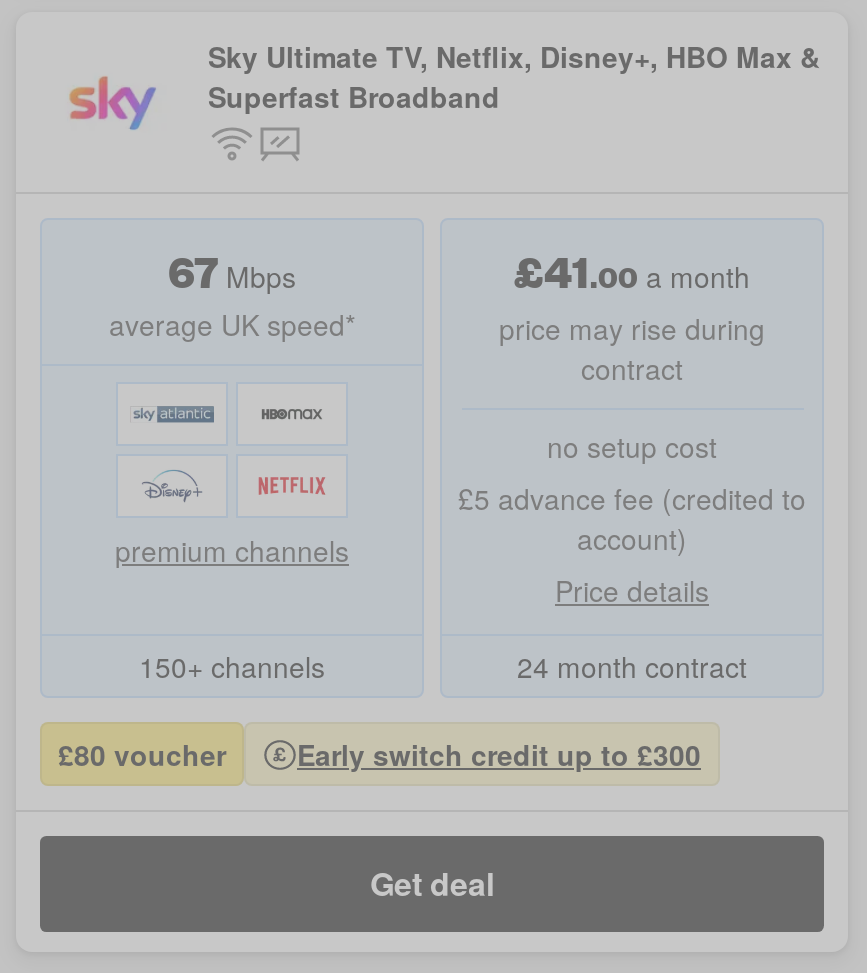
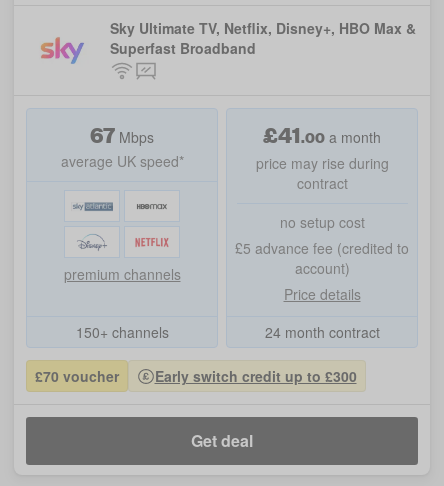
- £80 voucher Early switch credit up to £300
+ £70 voucher Early switch credit up to £300
